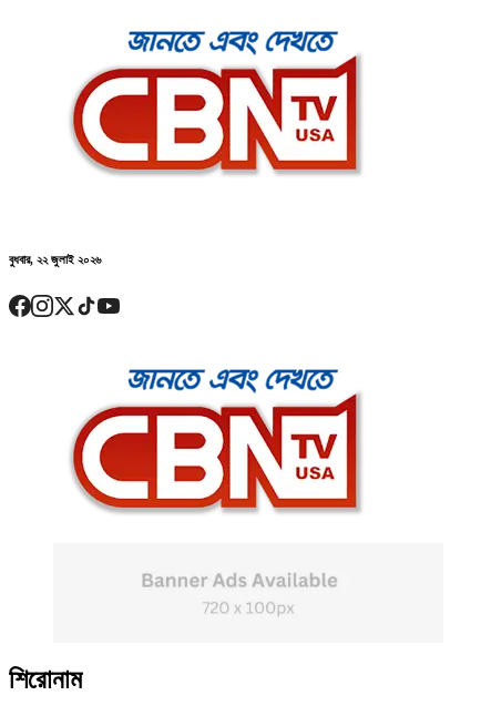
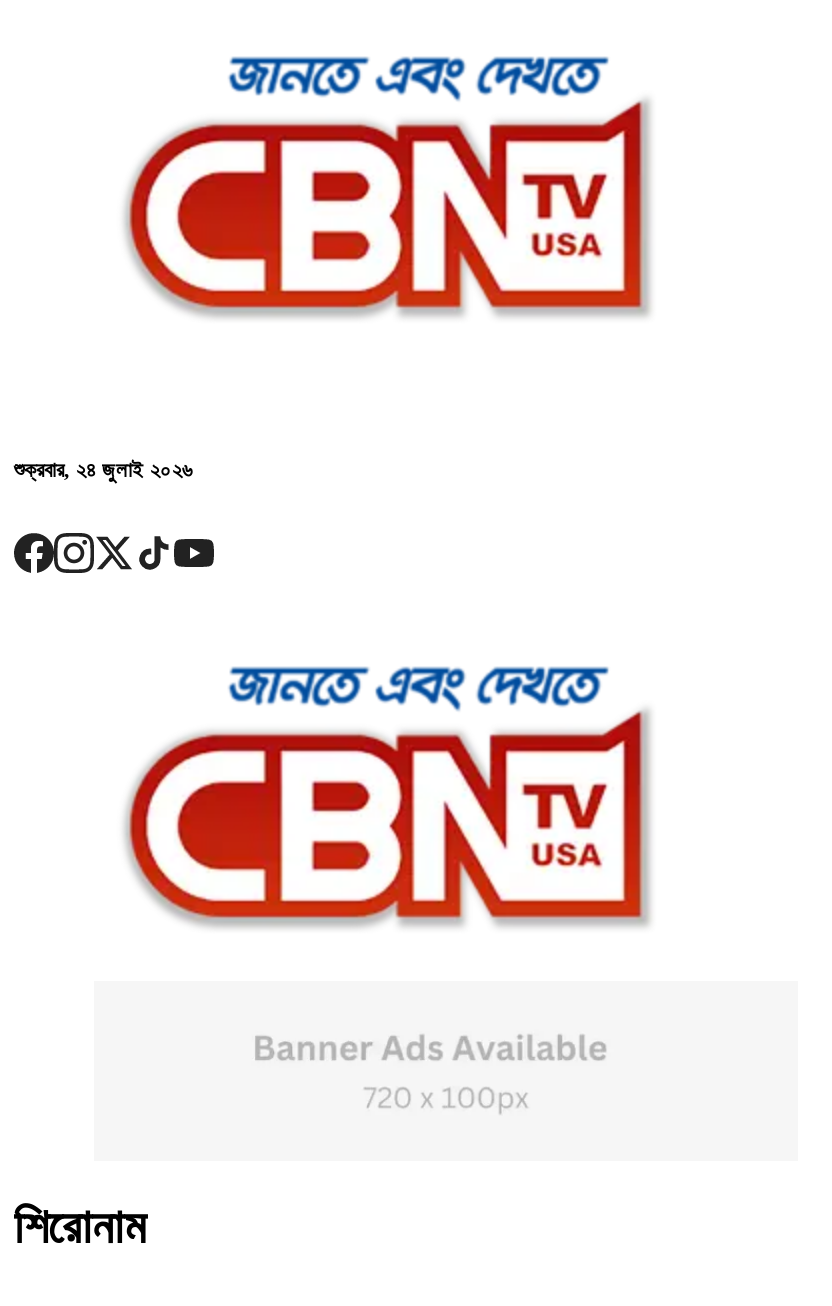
- বুধবার, ২২ জুলাই ২০২৬
+ শুক্রবার, ২৪ জুলাই ২০২৬
